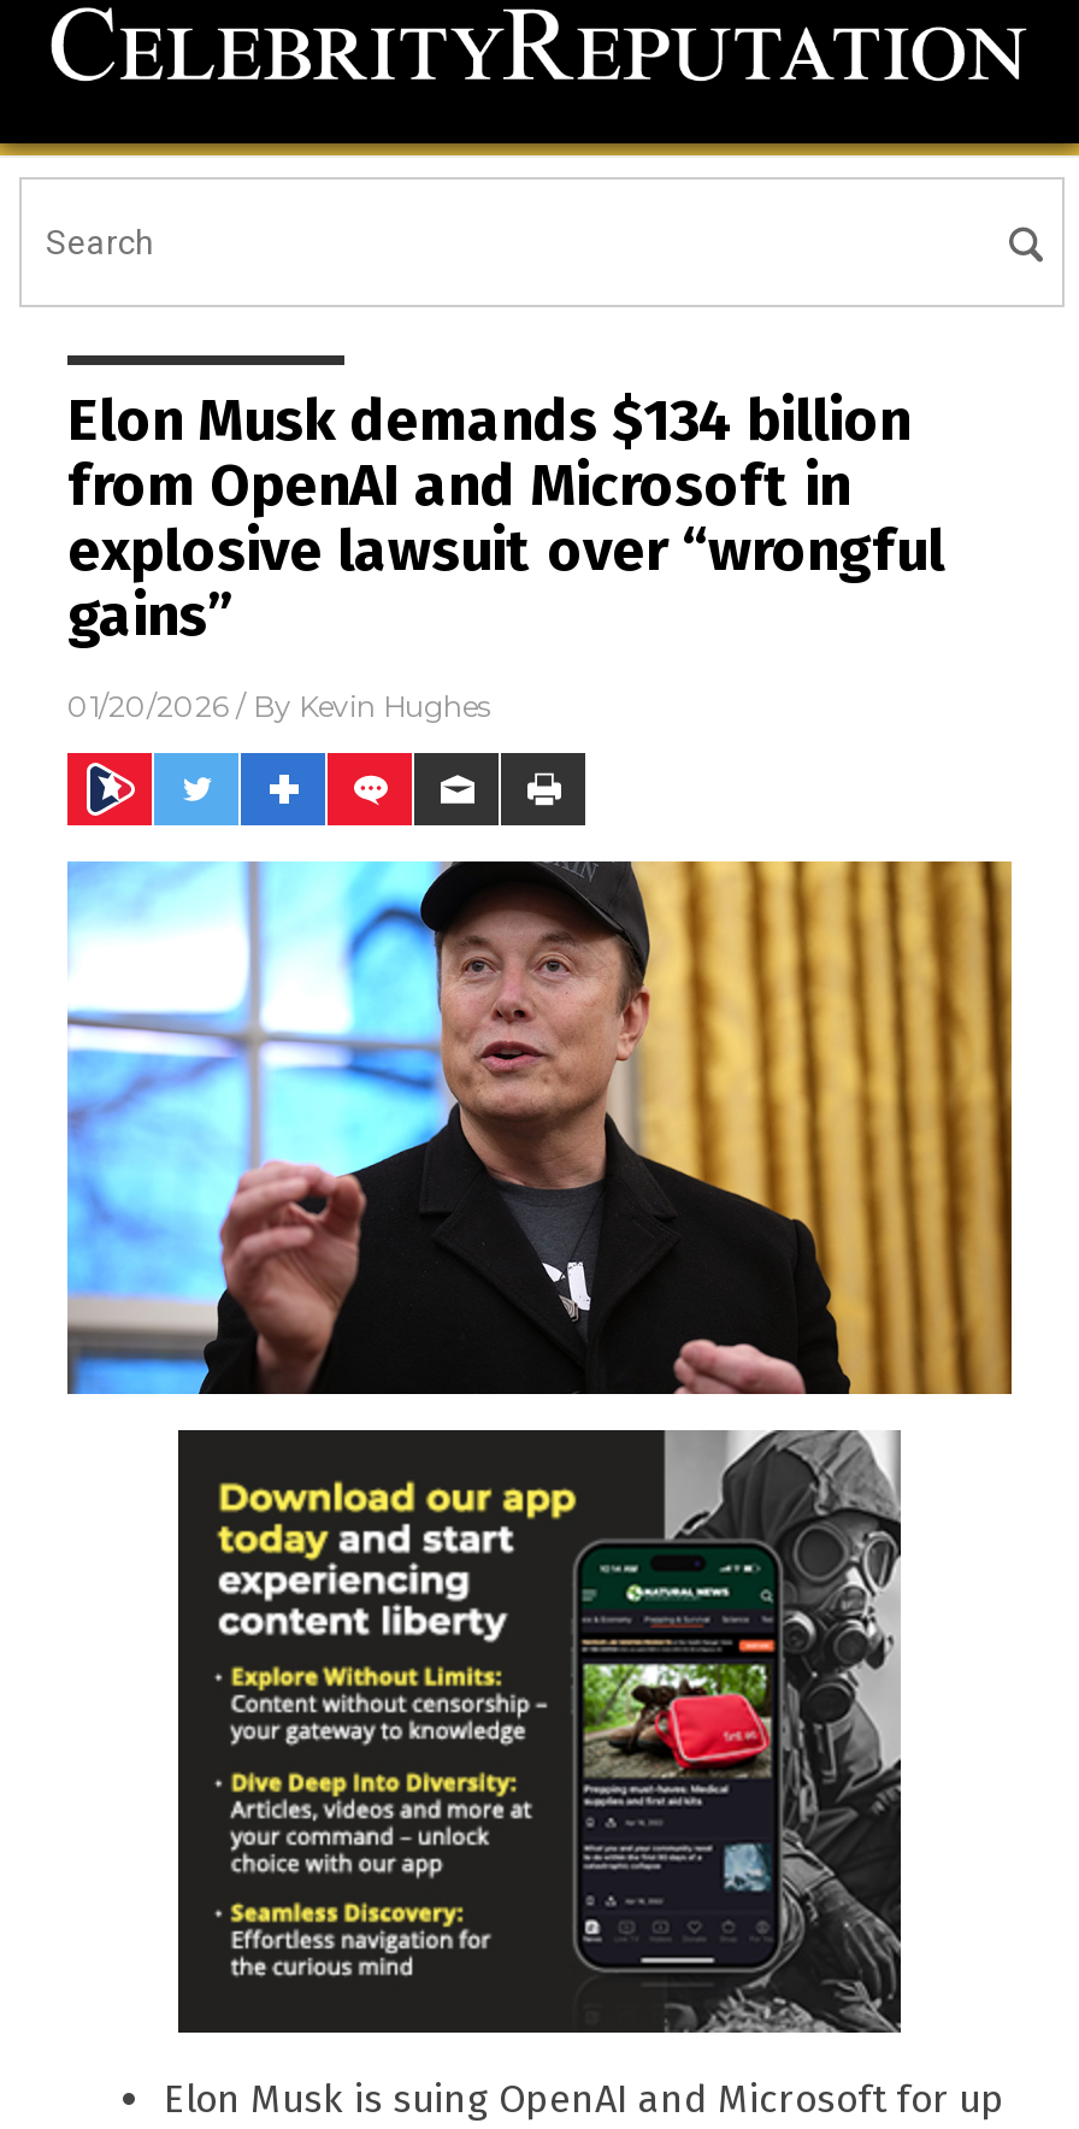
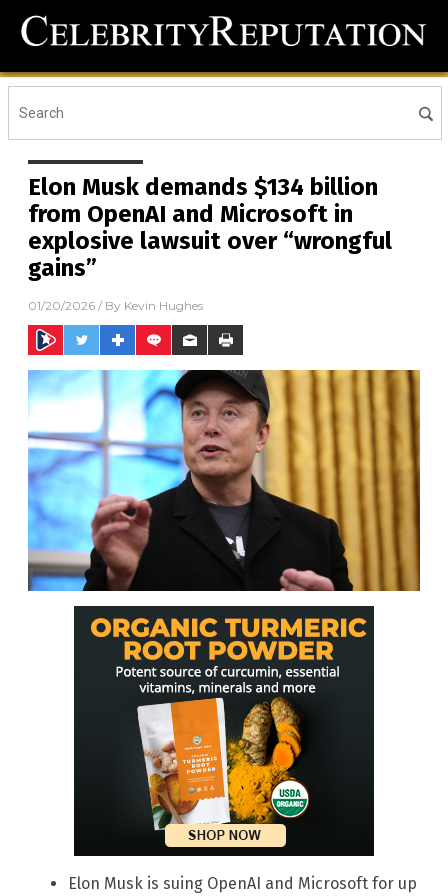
- [image]
+ [image]
